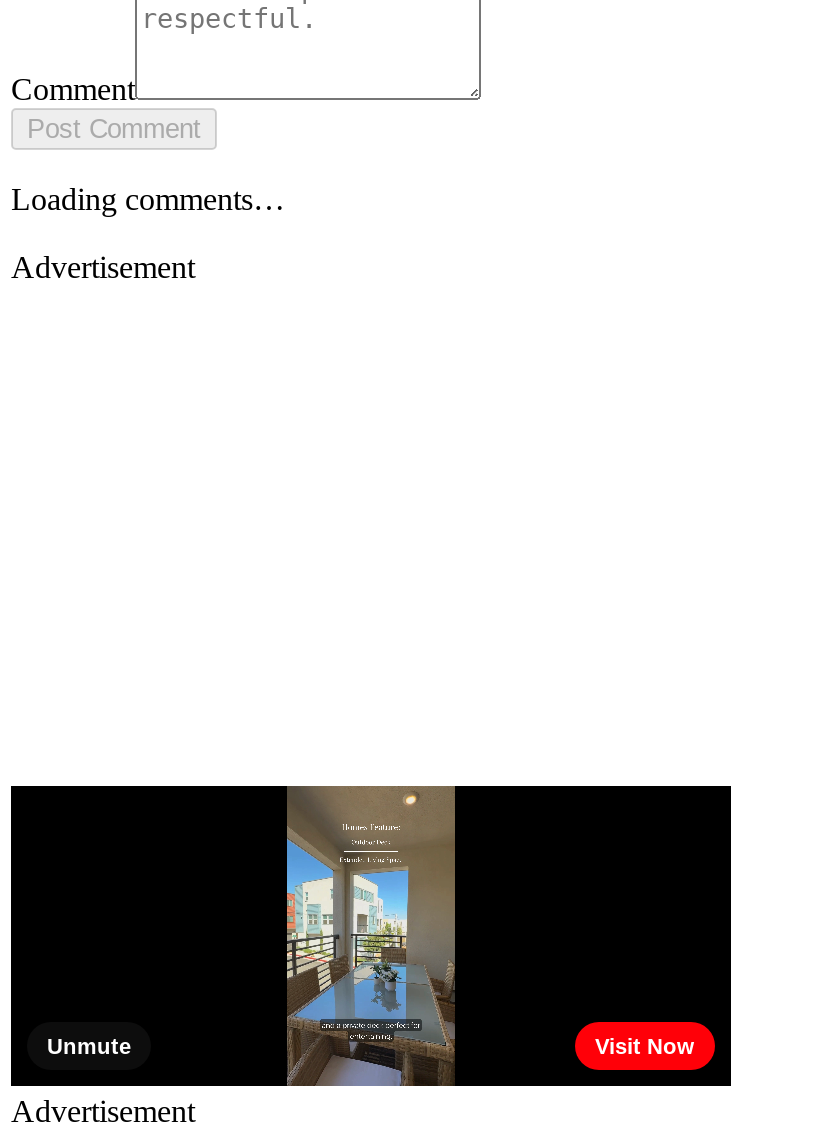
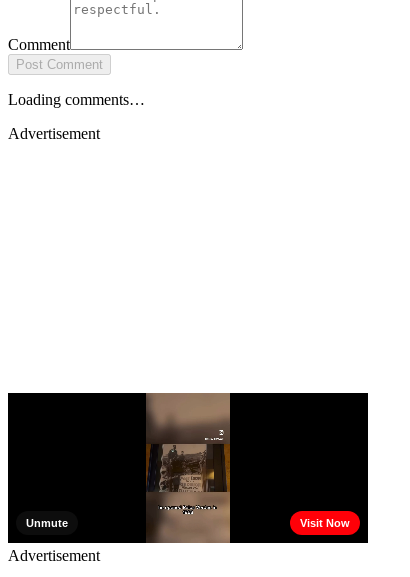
- [image]
+ [image]
